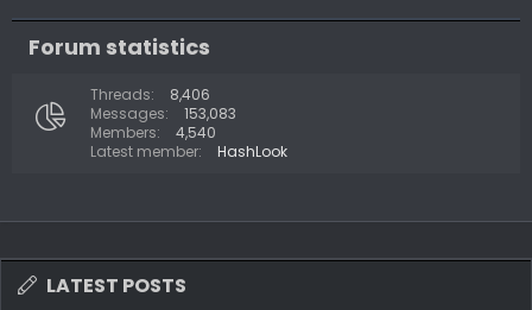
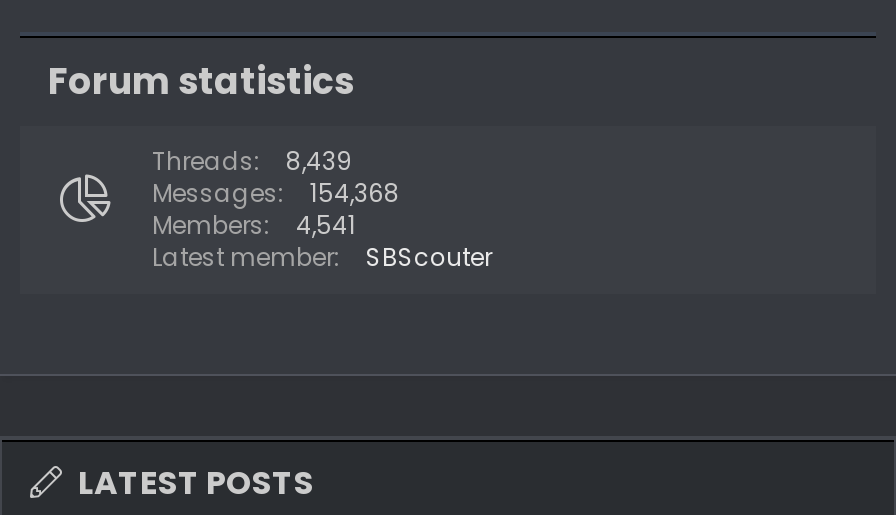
- Threads 8,406
+ Threads 8,439

- Messages 153,083
+ Messages 154,368

- Members 4,540
+ Members 4,541

- HashLook
+ SBScouter
